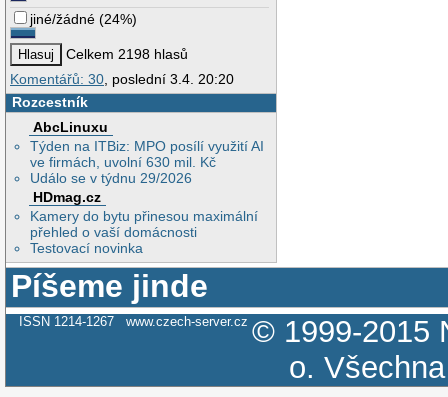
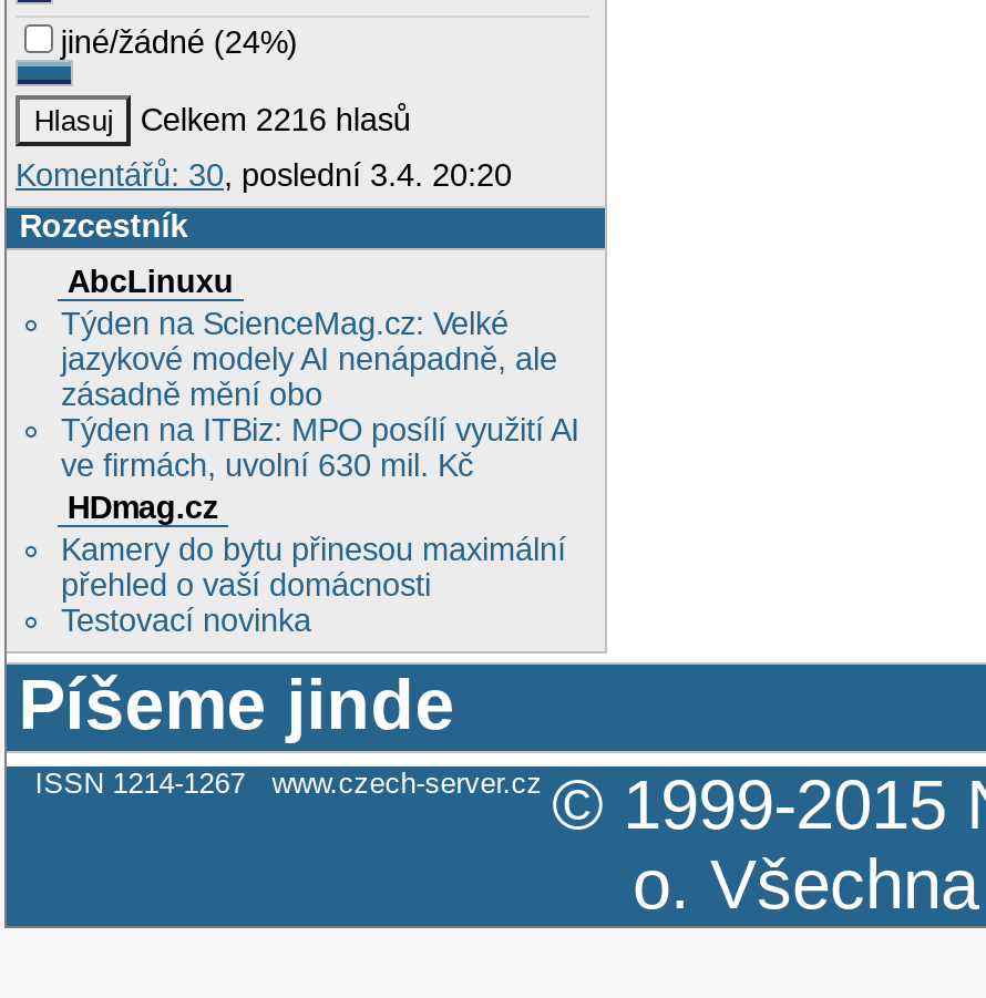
- Celkem 2198 hlasů
+ Celkem 2216 hlasů

+ Týden na ScienceMag.cz: Velké
+ jazykové modely AI nenápadně, ale
+ zásadně mění obo

moved down: Týden na ITBiz: MPO posílí využití AI | ve firmách, uvolní 630 mil. Kč

- Událo se v týdnu 29/2026
